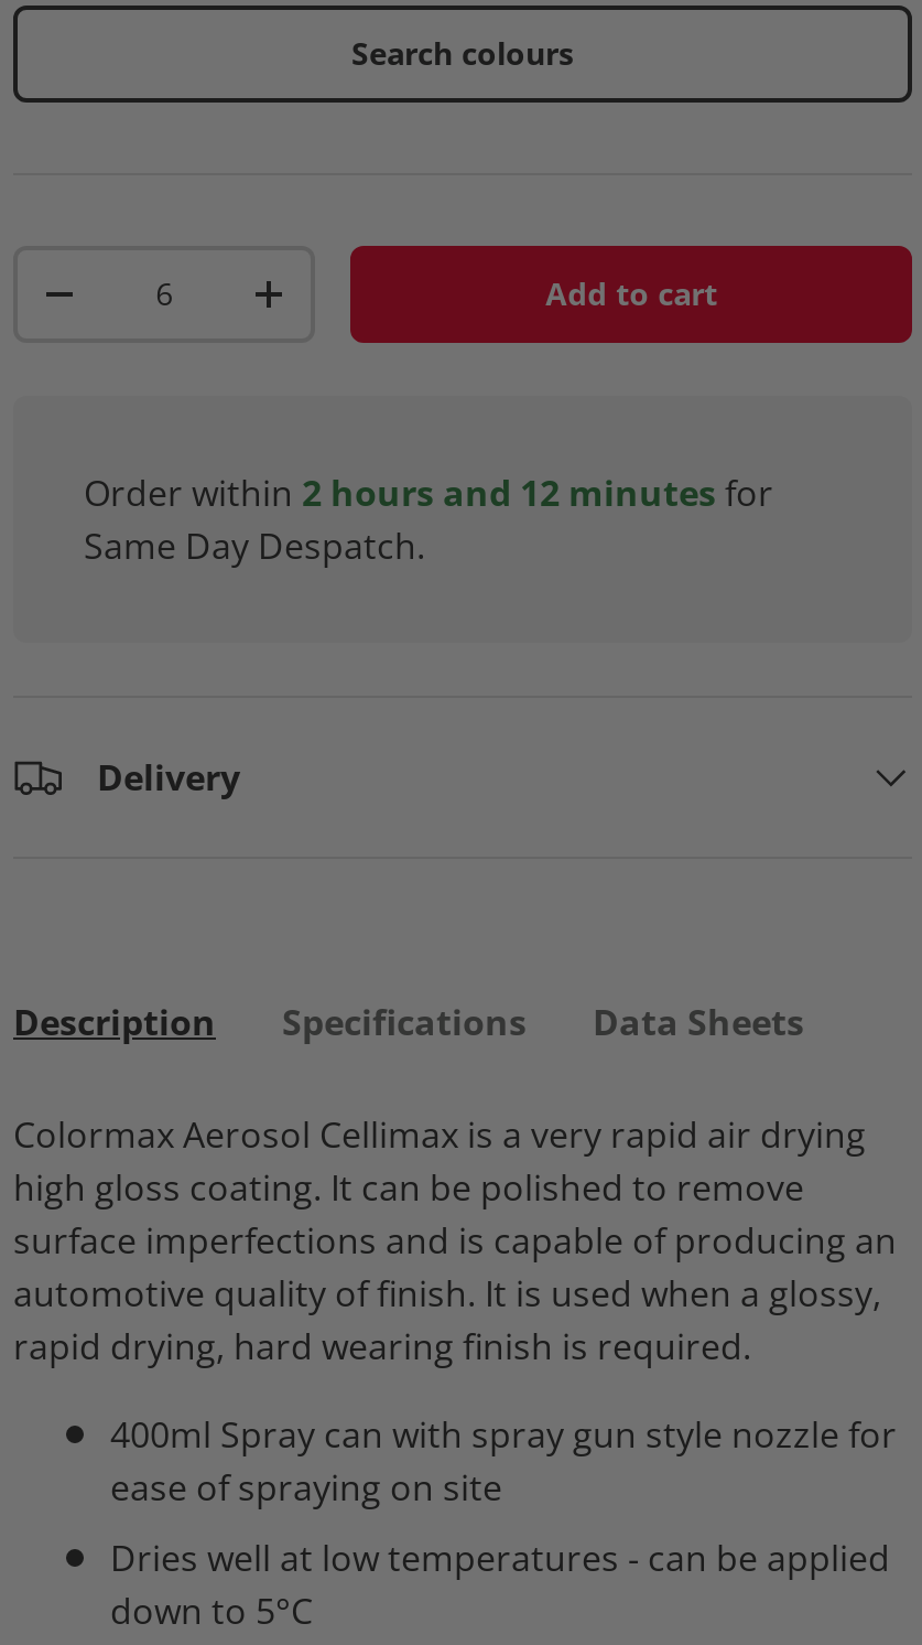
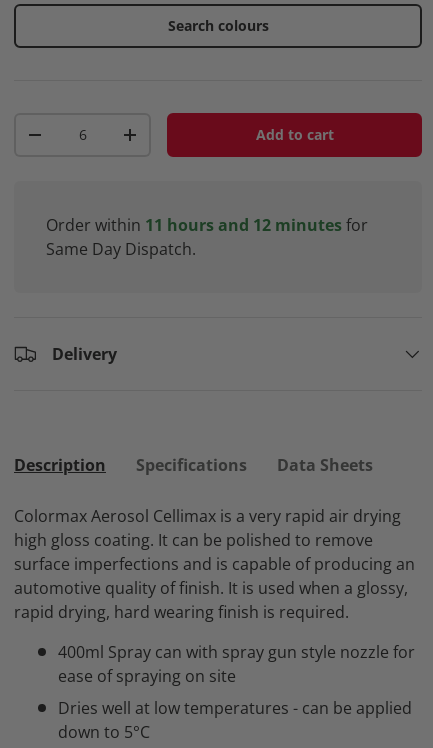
- Order within 2 hours and 12 minutes for
+ Order within 11 hours and 12 minutes for

- Same Day Despatch.
+ Same Day Dispatch.
